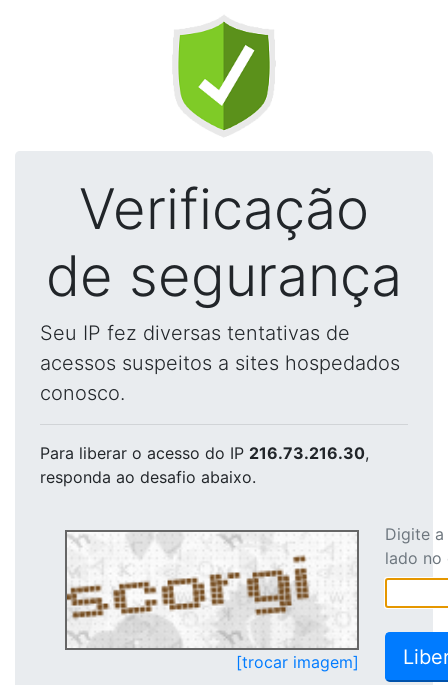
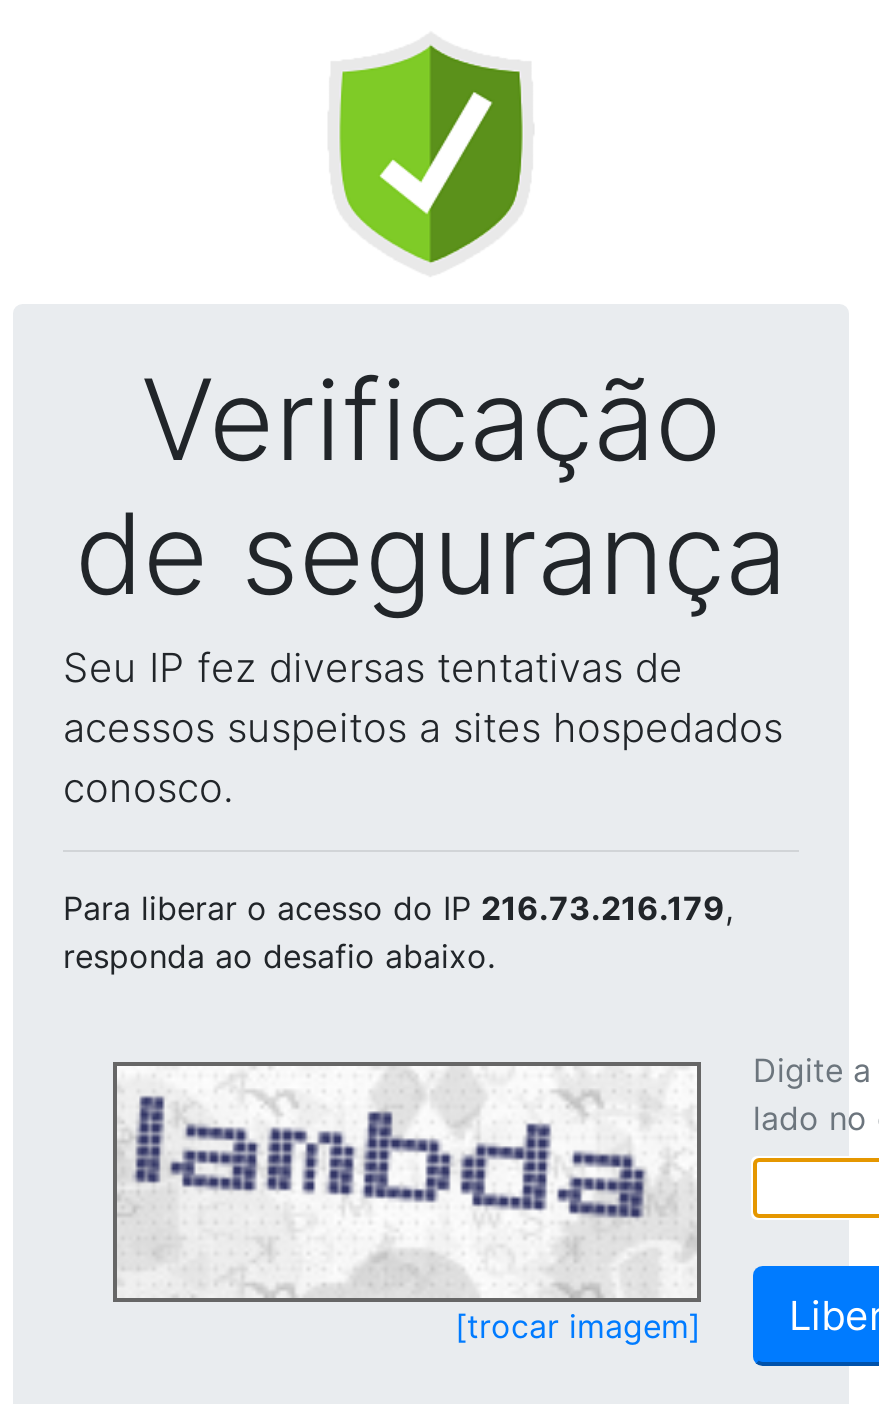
- Para liberar o acesso do IP 216.73.216.30,
+ Para liberar o acesso do IP 216.73.216.179,

- [image]
+ [image]
